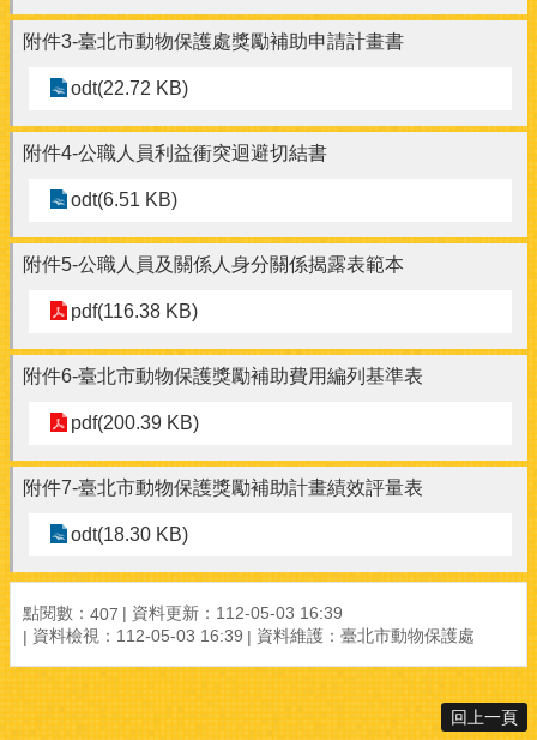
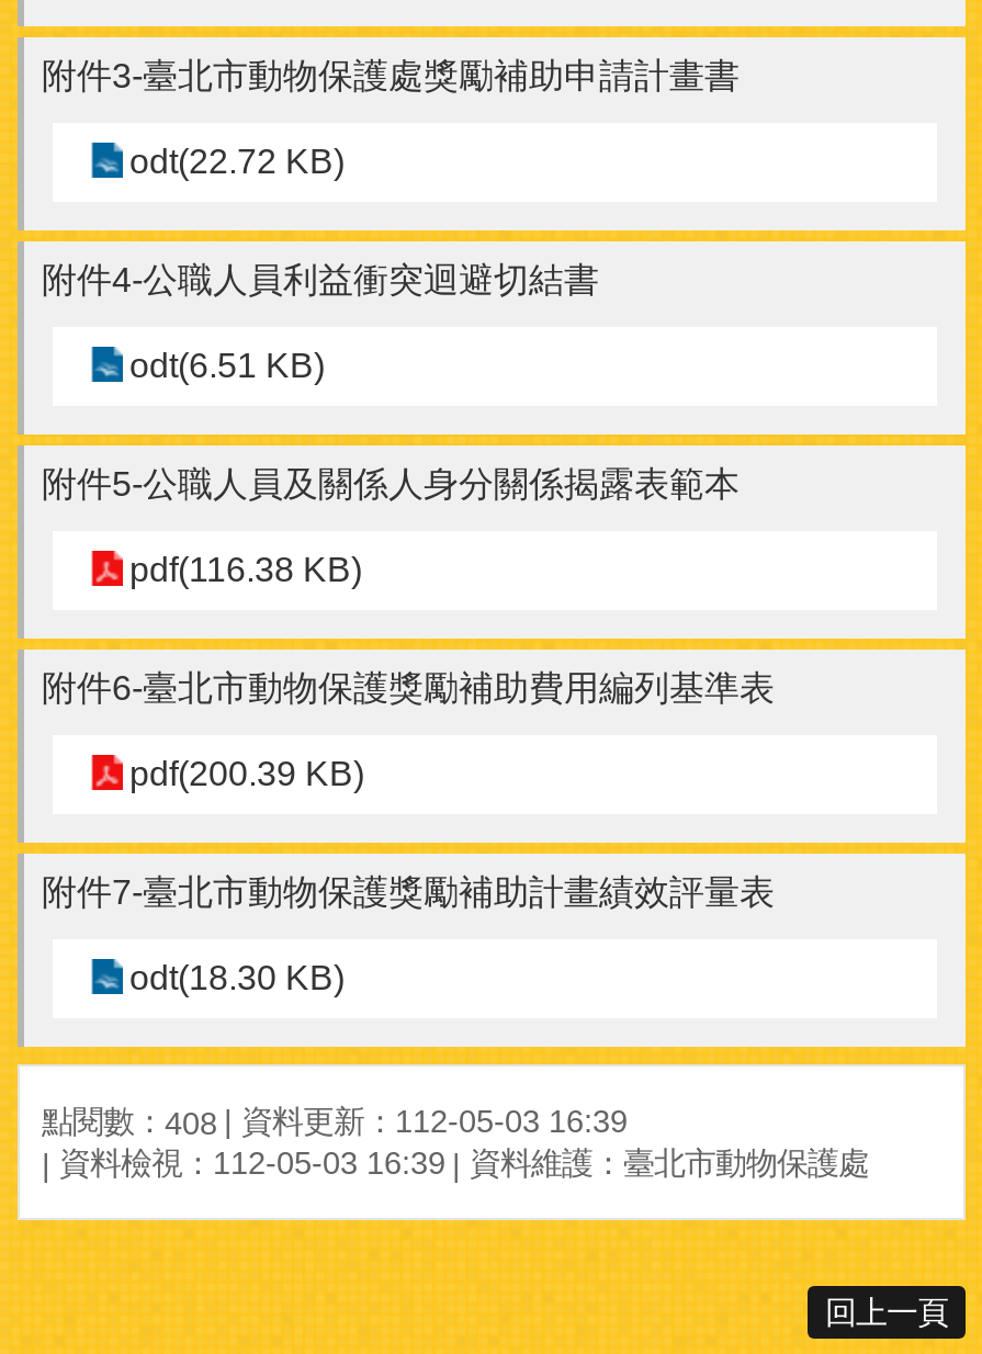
- 點閱數：407 資料更新：112-05-03 16:39
+ 點閱數：408 資料更新：112-05-03 16:39
